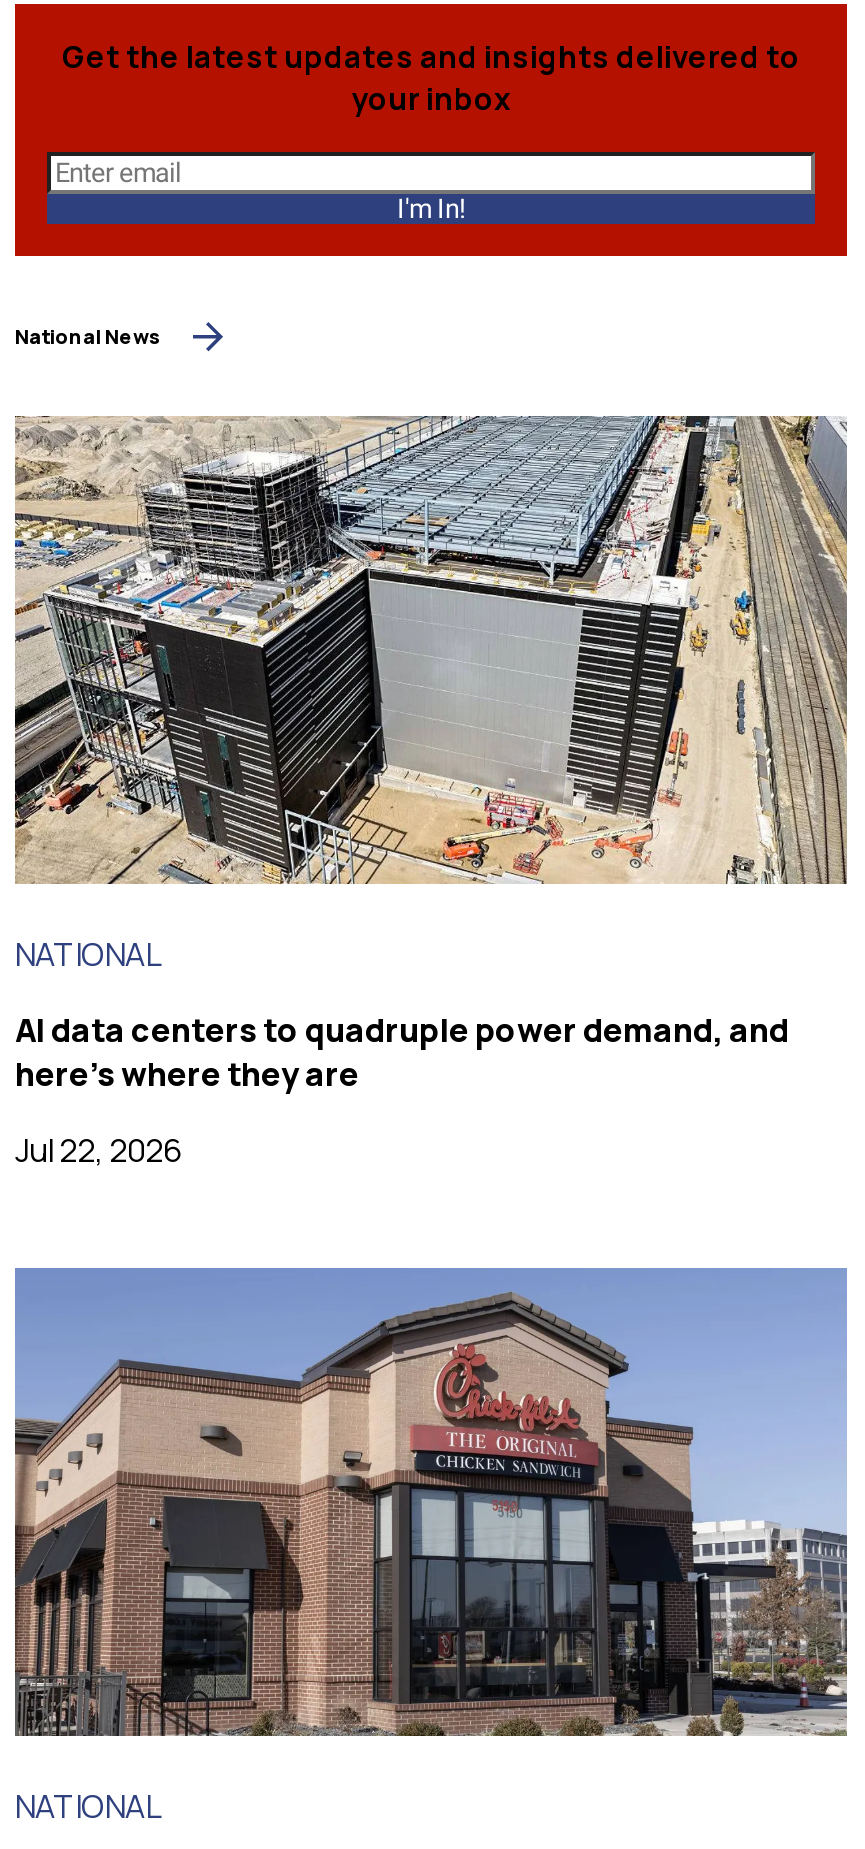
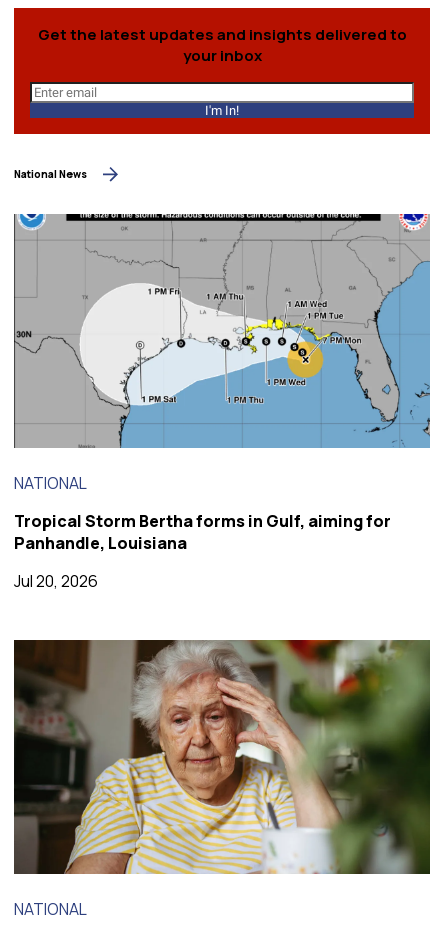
- [image]
+ [image]

- AI data centers to quadruple power demand, and
- here's where they are
+ Tropical Storm Bertha forms in Gulf, aiming for
+ Panhandle, Louisiana

- Jul 22, 2026
+ Jul 20, 2026

- [image]
+ [image]
